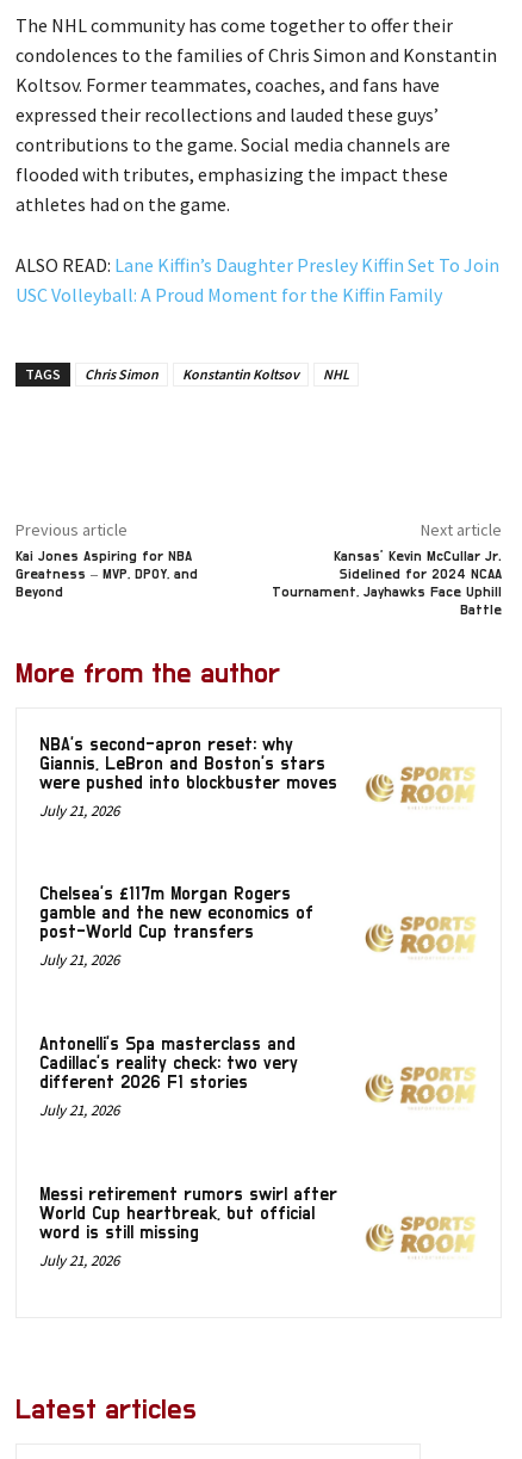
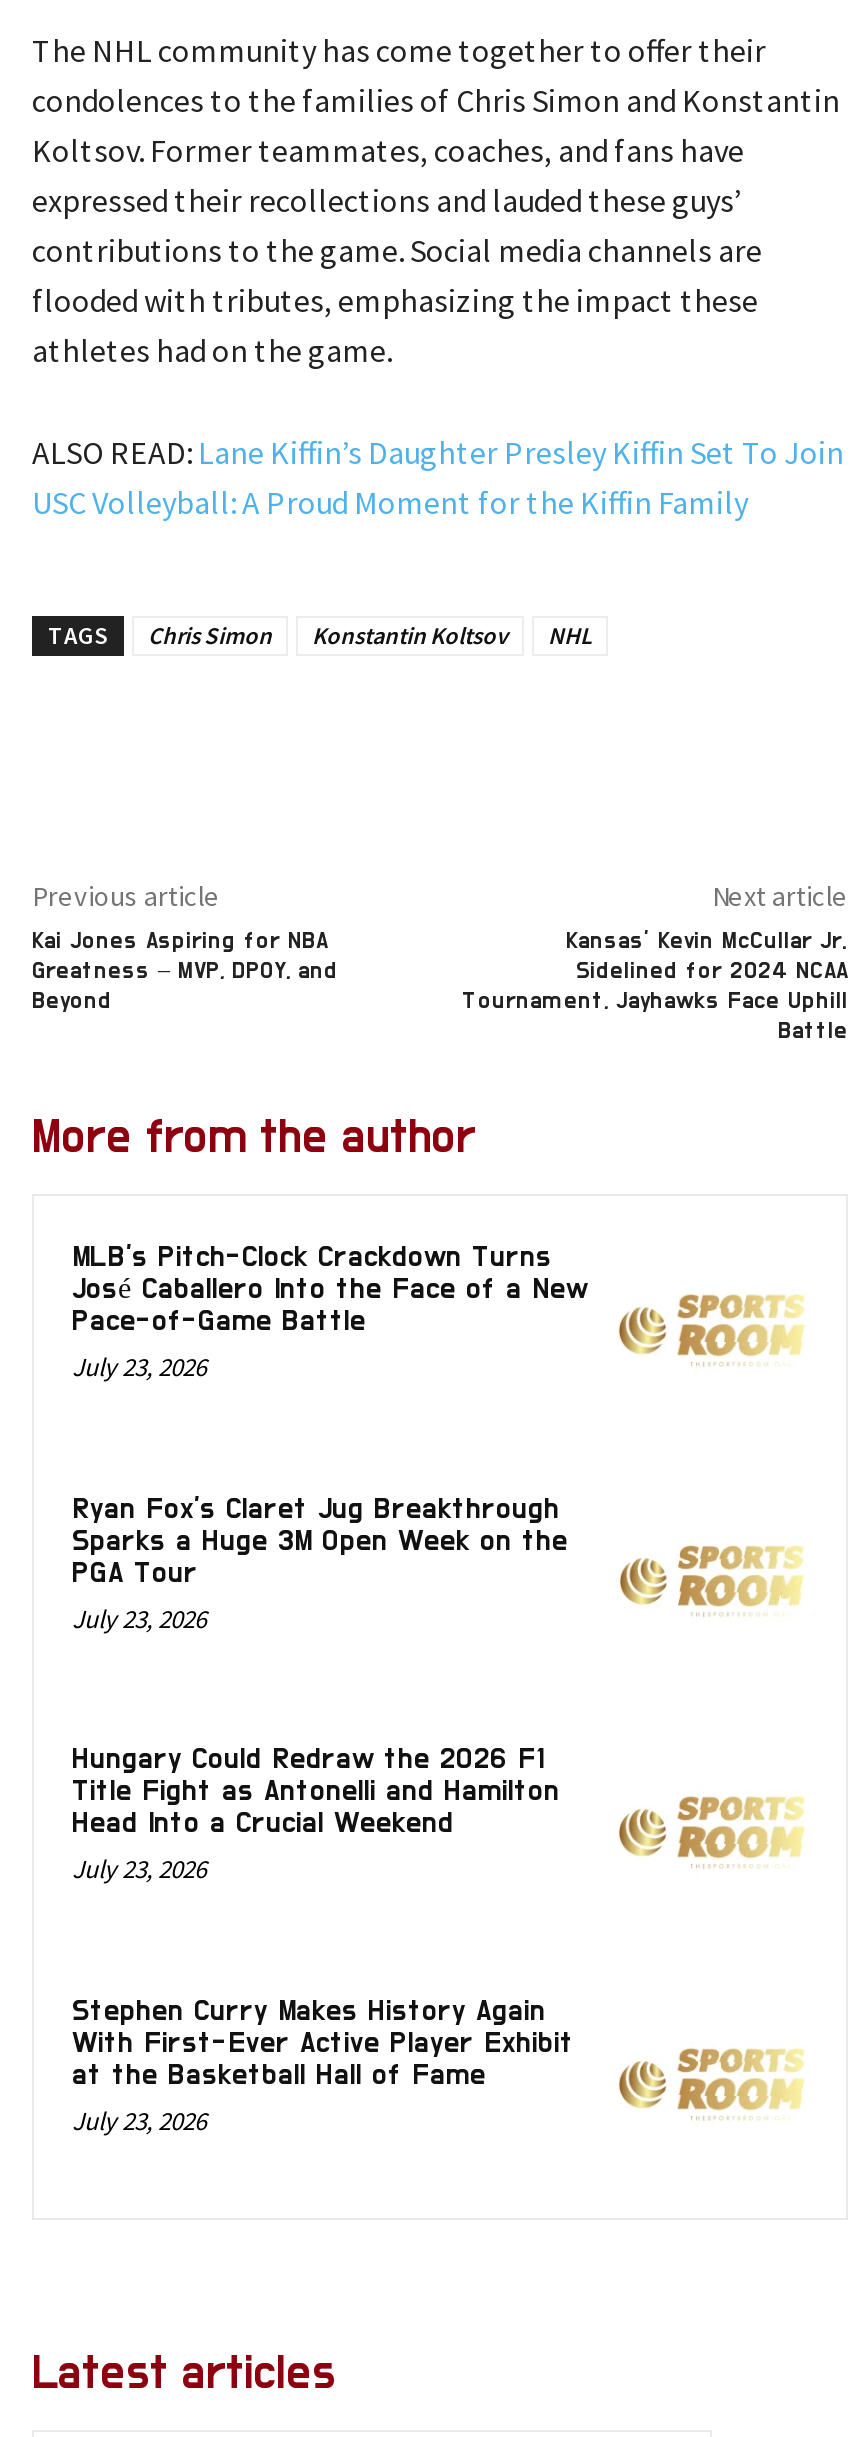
- NBA’s second-apron reset: why
- Giannis, LeBron and Boston’s stars
- were pushed into blockbuster moves
- July 21, 2026
+ MLB’s Pitch-Clock Crackdown Turns
+ José Caballero Into the Face of a New
+ Pace-of-Game Battle
+ July 23, 2026

- Chelsea’s £117m Morgan Rogers
- gamble and the new economics of
- post-World Cup transfers
- July 21, 2026
+ Ryan Fox’s Claret Jug Breakthrough
+ Sparks a Huge 3M Open Week on the
+ PGA Tour
+ July 23, 2026

- Antonelli’s Spa masterclass and
- Cadillac’s reality check: two very
- different 2026 F1 stories
- July 21, 2026
+ Hungary Could Redraw the 2026 F1
+ Title Fight as Antonelli and Hamilton
+ Head Into a Crucial Weekend
+ July 23, 2026

- Messi retirement rumors swirl after
- World Cup heartbreak, but official
- word is still missing
- July 21, 2026
+ Stephen Curry Makes History Again
+ With First-Ever Active Player Exhibit
+ at the Basketball Hall of Fame
+ July 23, 2026
